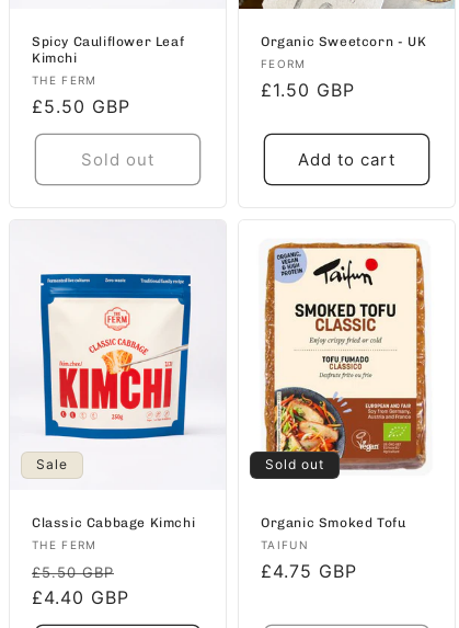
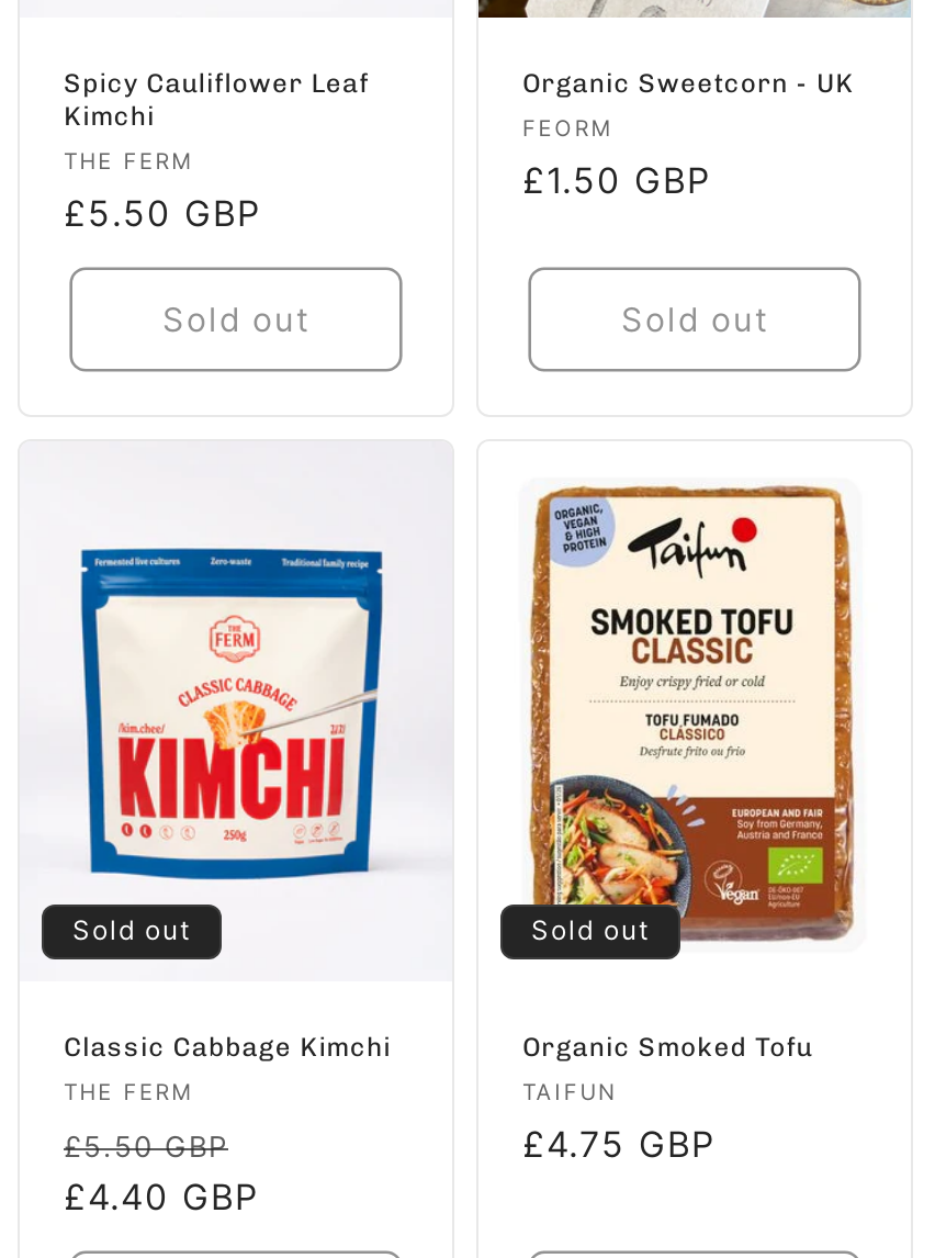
- Add to cart
+ Sold out

- Sale
+ Sold out
